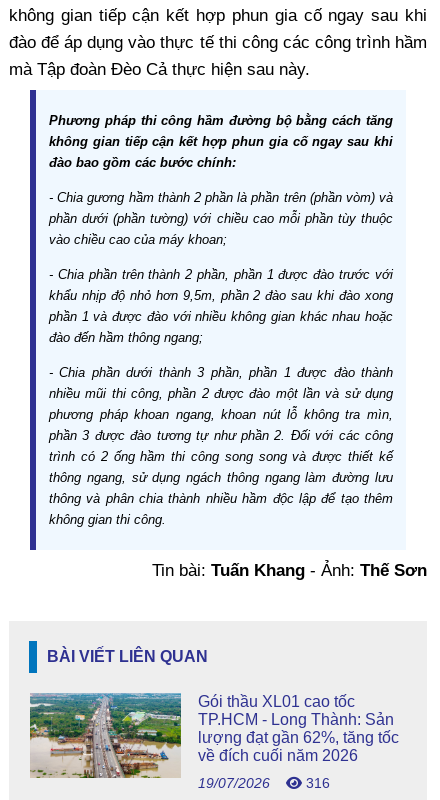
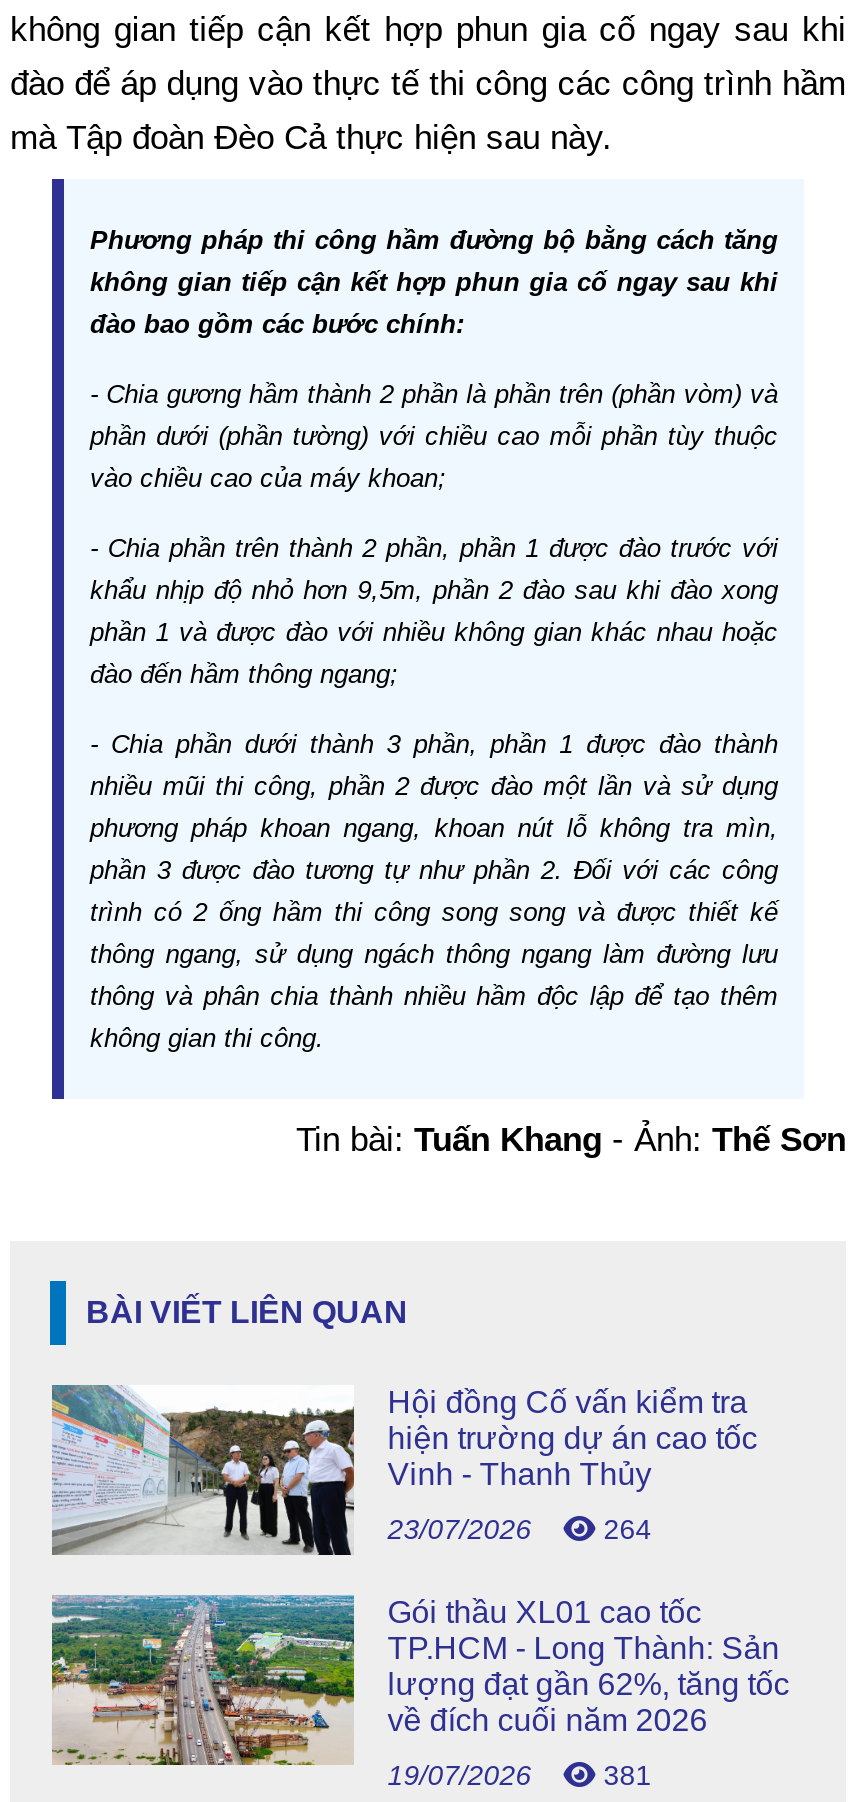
+ [image]
+ Hội đồng Cố vấn kiểm tra
+ hiện trường dự án cao tốc
+ Vinh - Thanh Thủy
+ 23/07/2026
+ 264

- 19/07/2026 316
+ 19/07/2026 381
